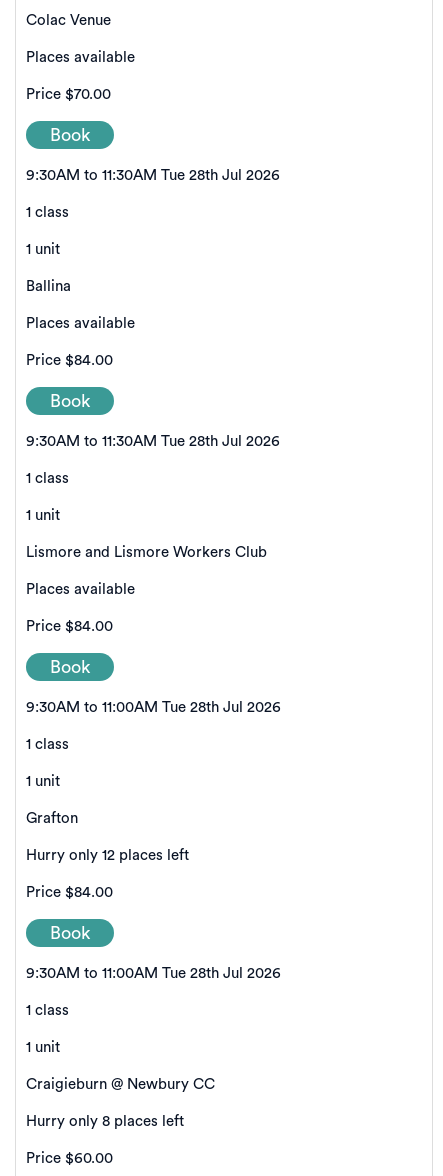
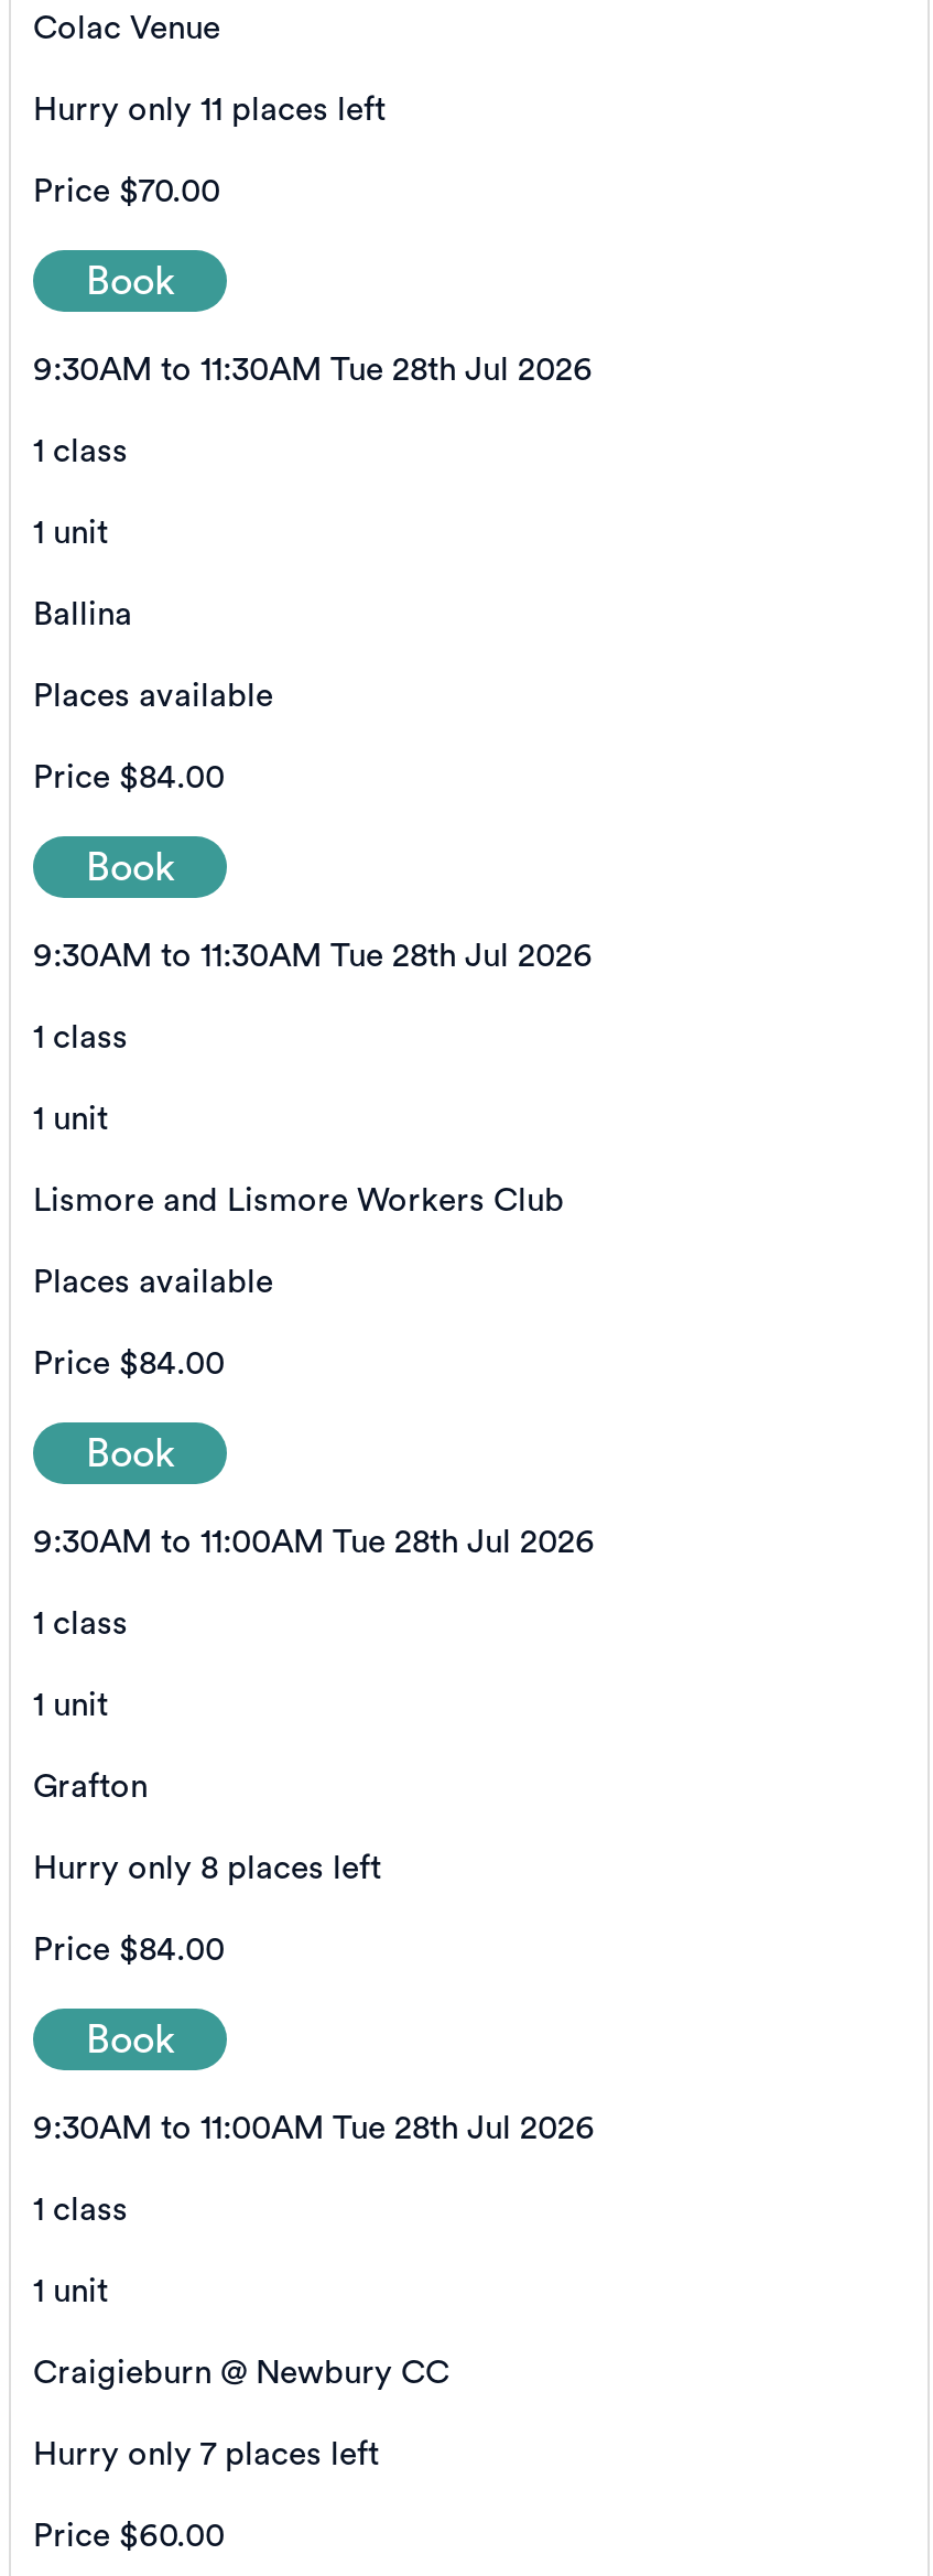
- Places available
+ Hurry only 11 places left

- Hurry only 12 places left

+ Hurry only 7 places left

moved up: Hurry only 8 places left
